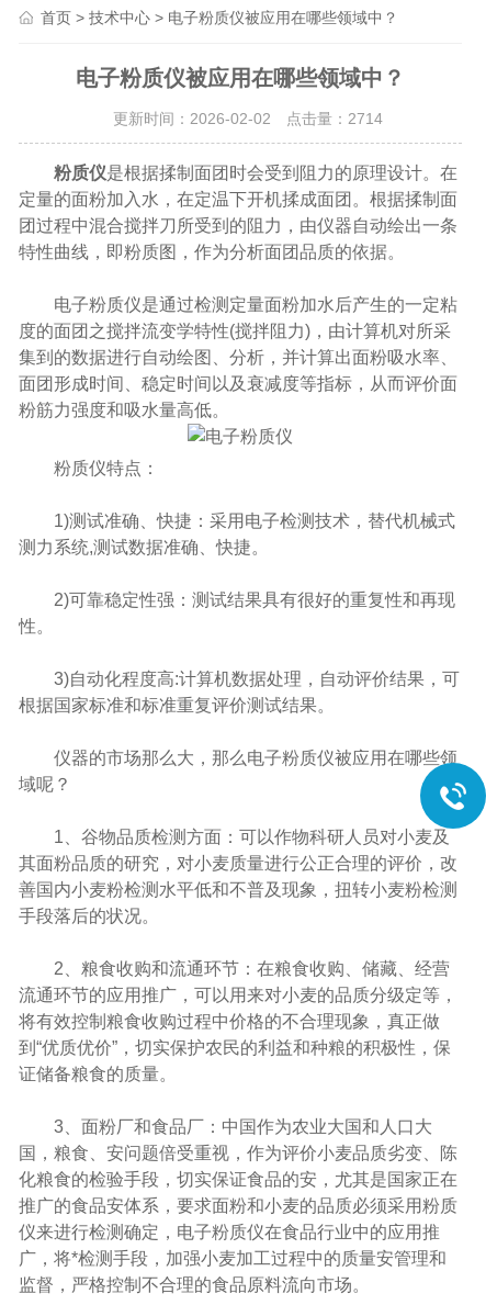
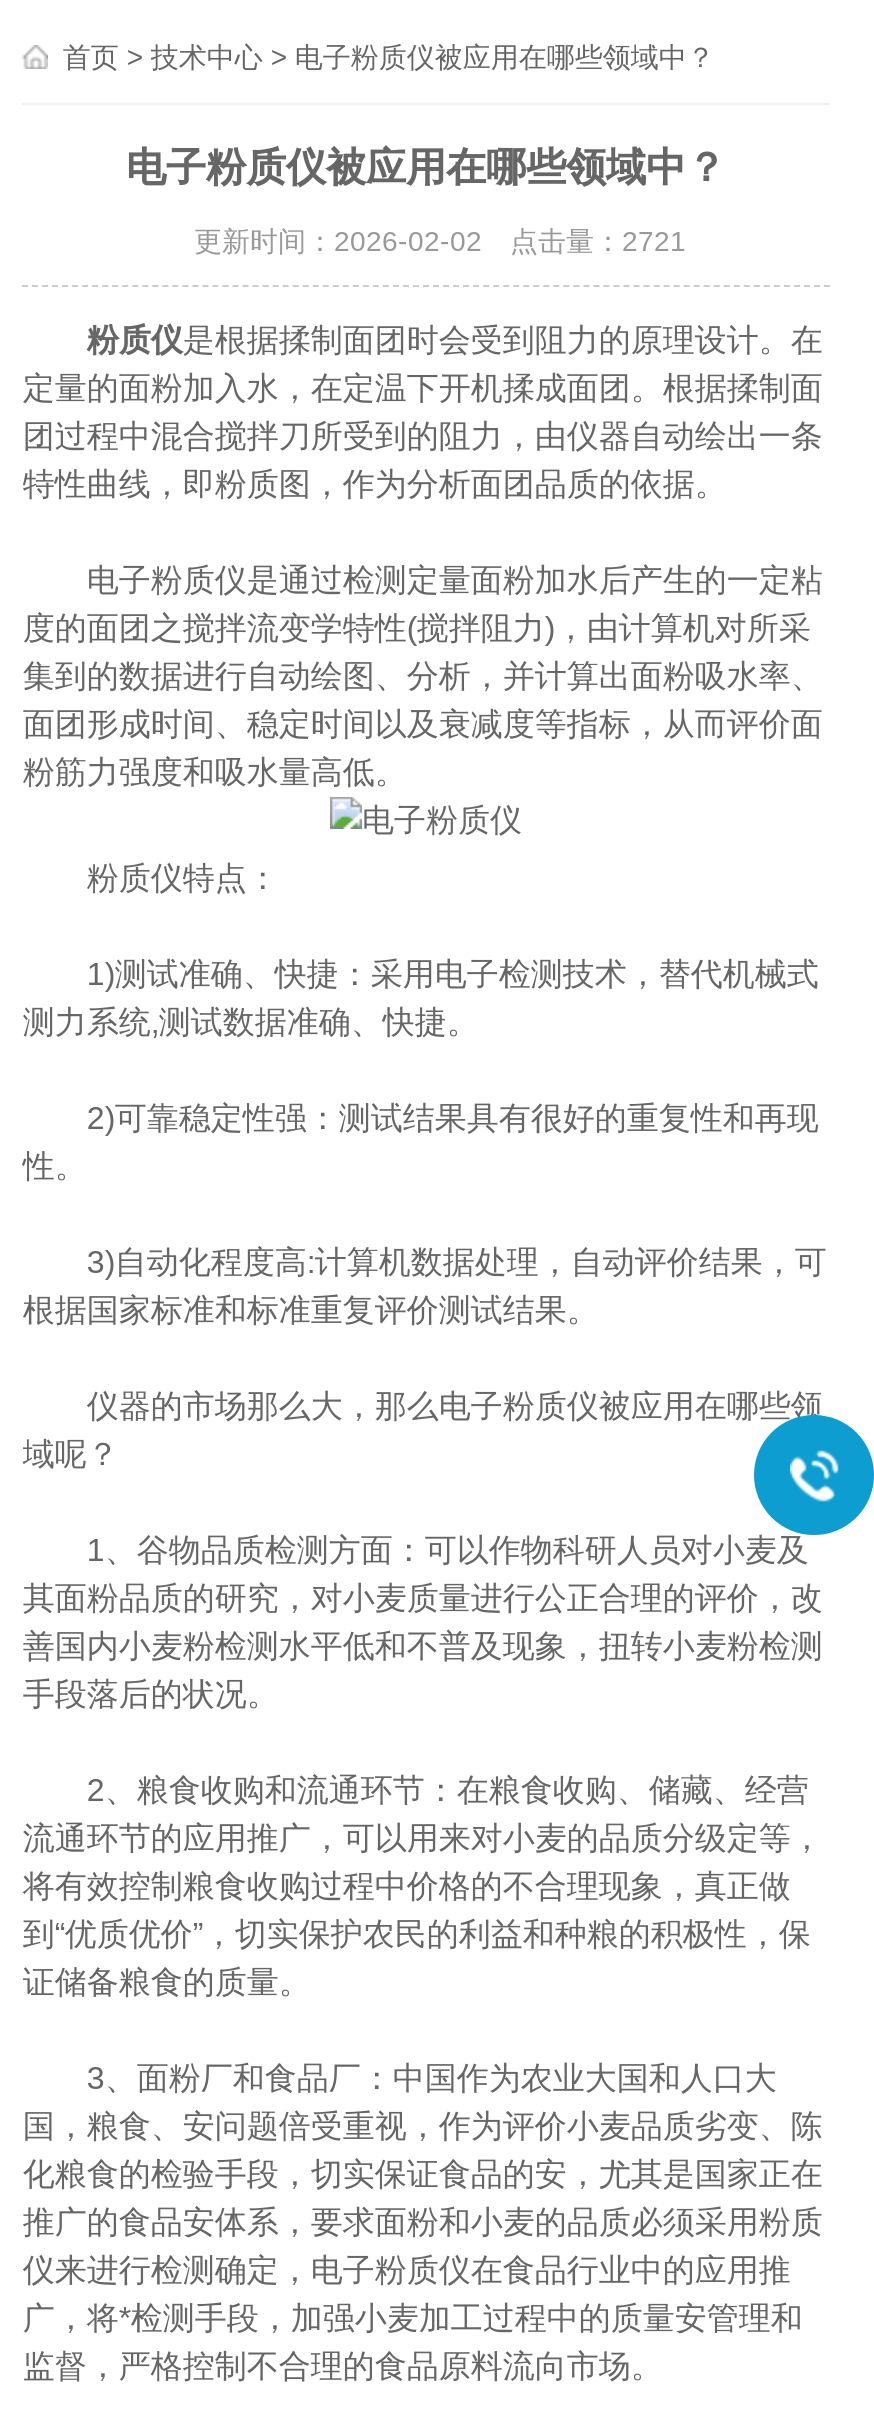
- 更新时间：2026-02-02 点击量：2714
+ 更新时间：2026-02-02 点击量：2721
